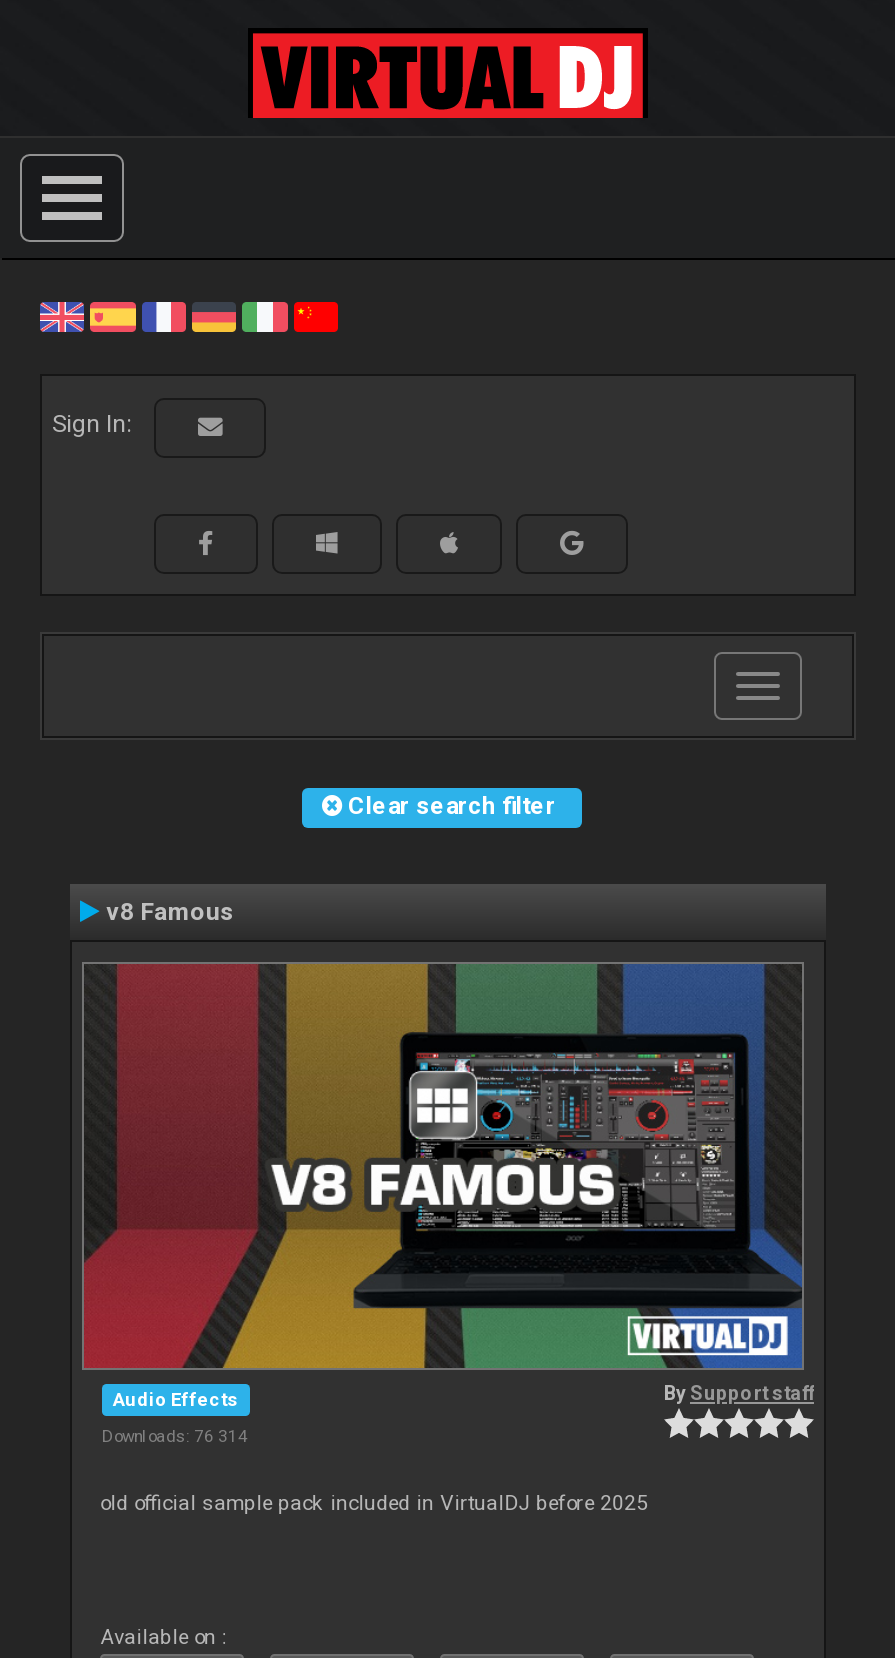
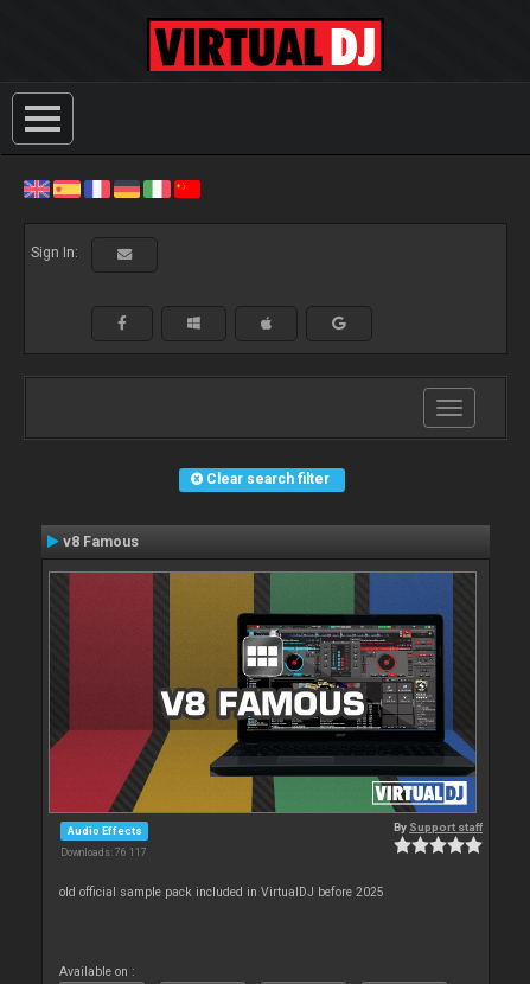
- Downloads: 76 314
+ Downloads: 76 117
